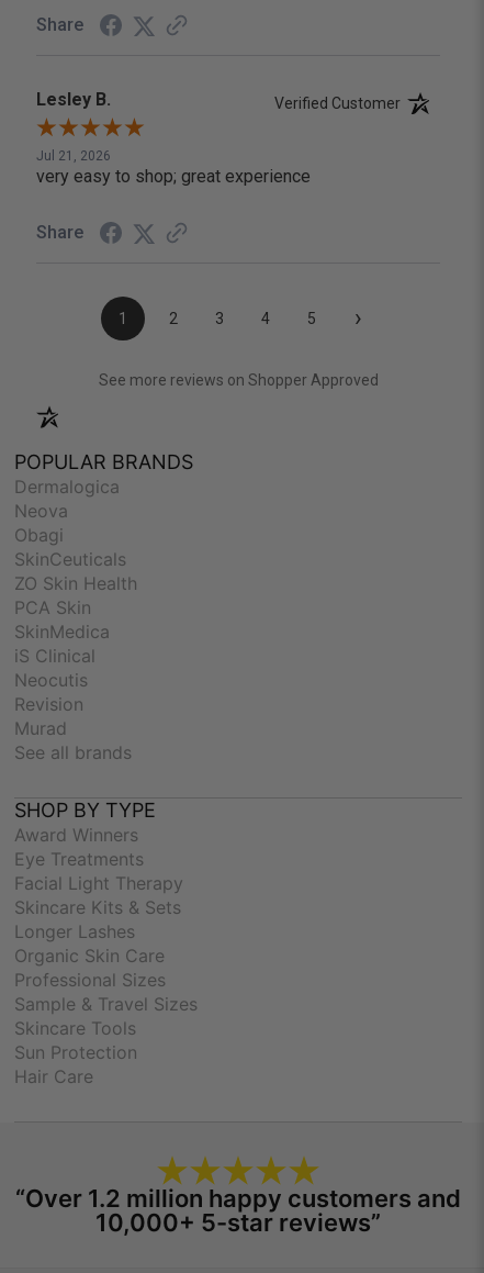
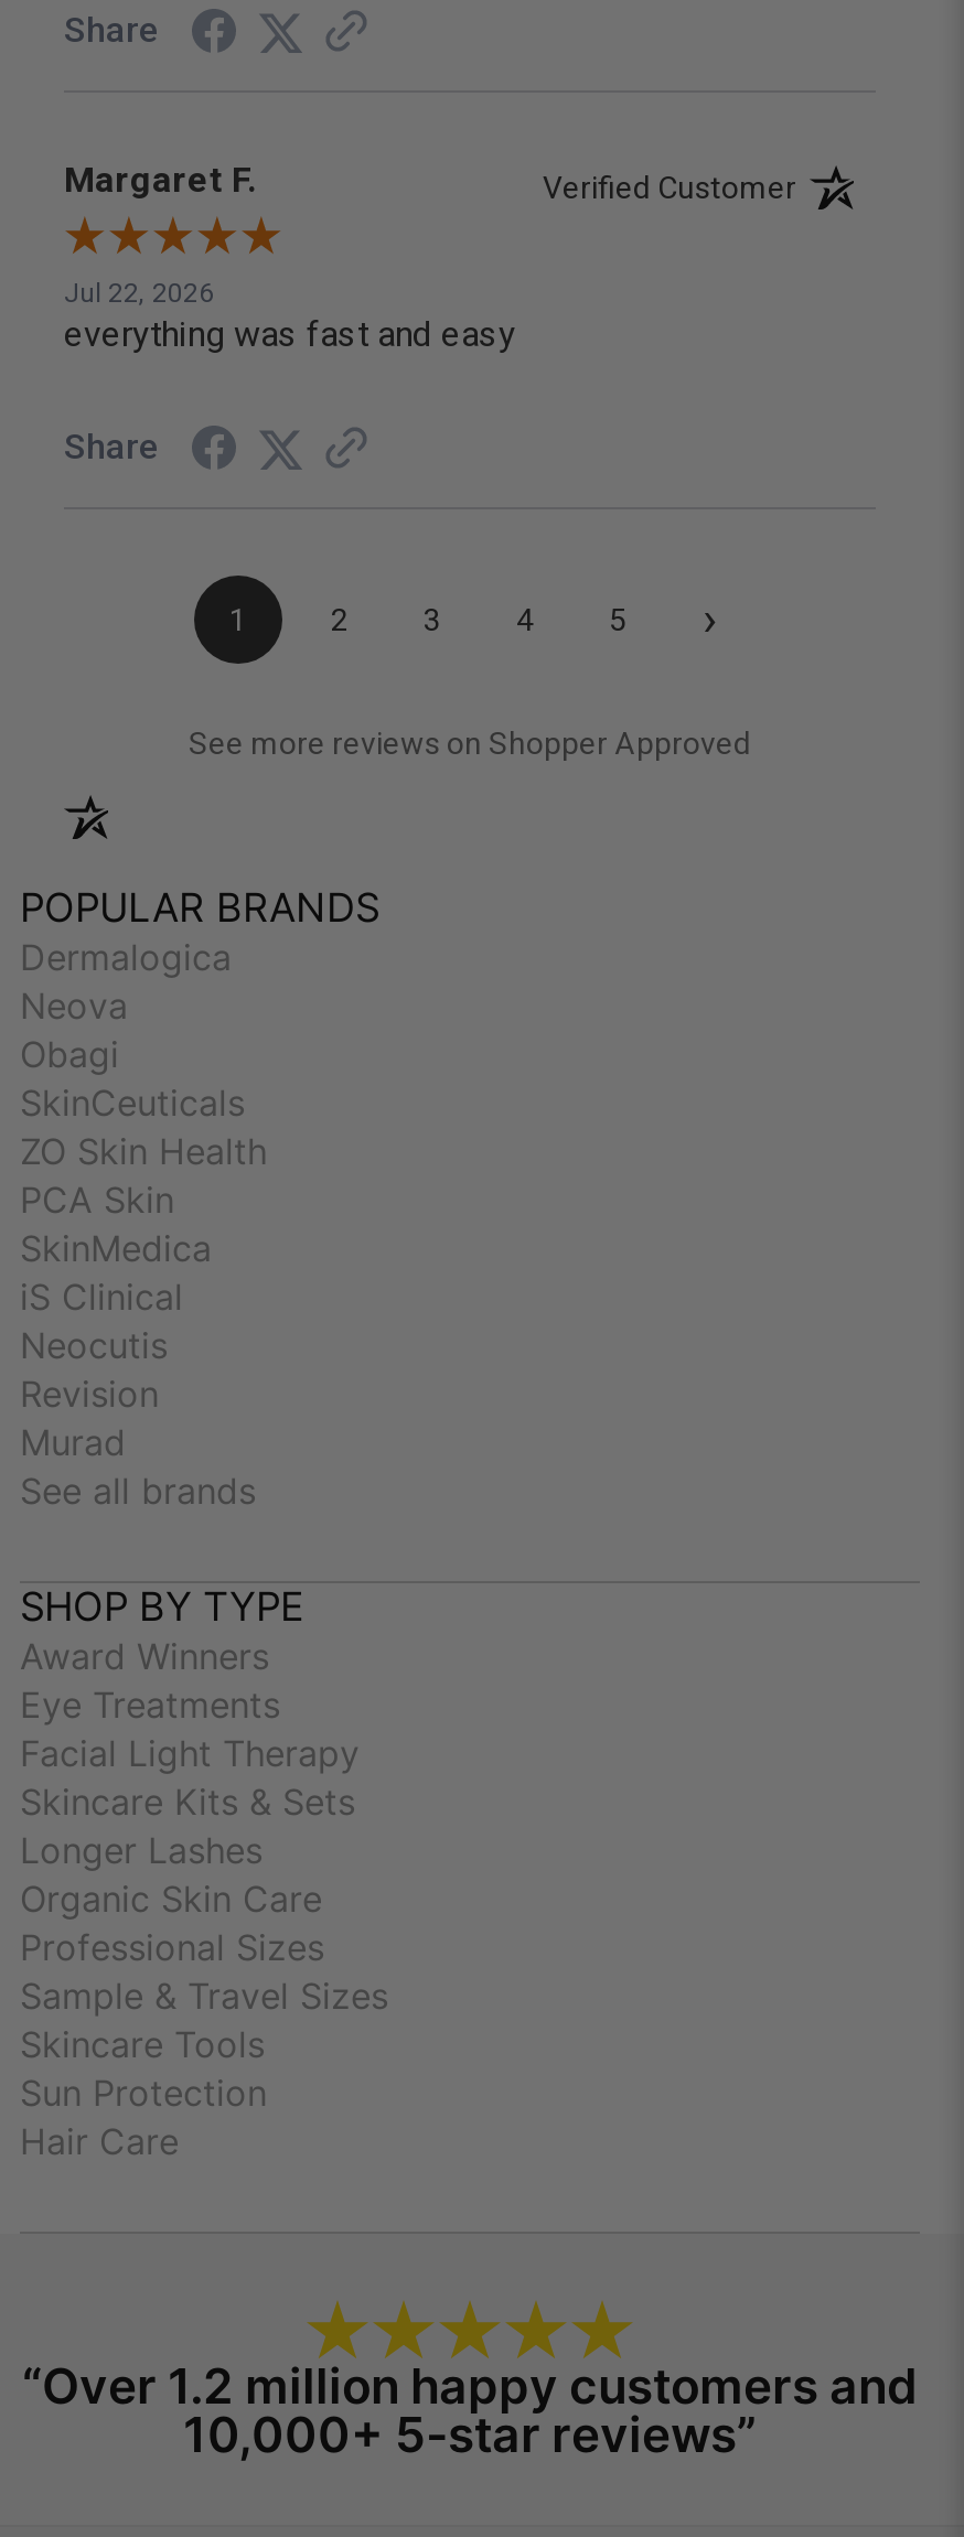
- Lesley B.
+ Margaret F.

- Jul 21, 2026
- very easy to shop; great experience
+ Jul 22, 2026
+ everything was fast and easy
